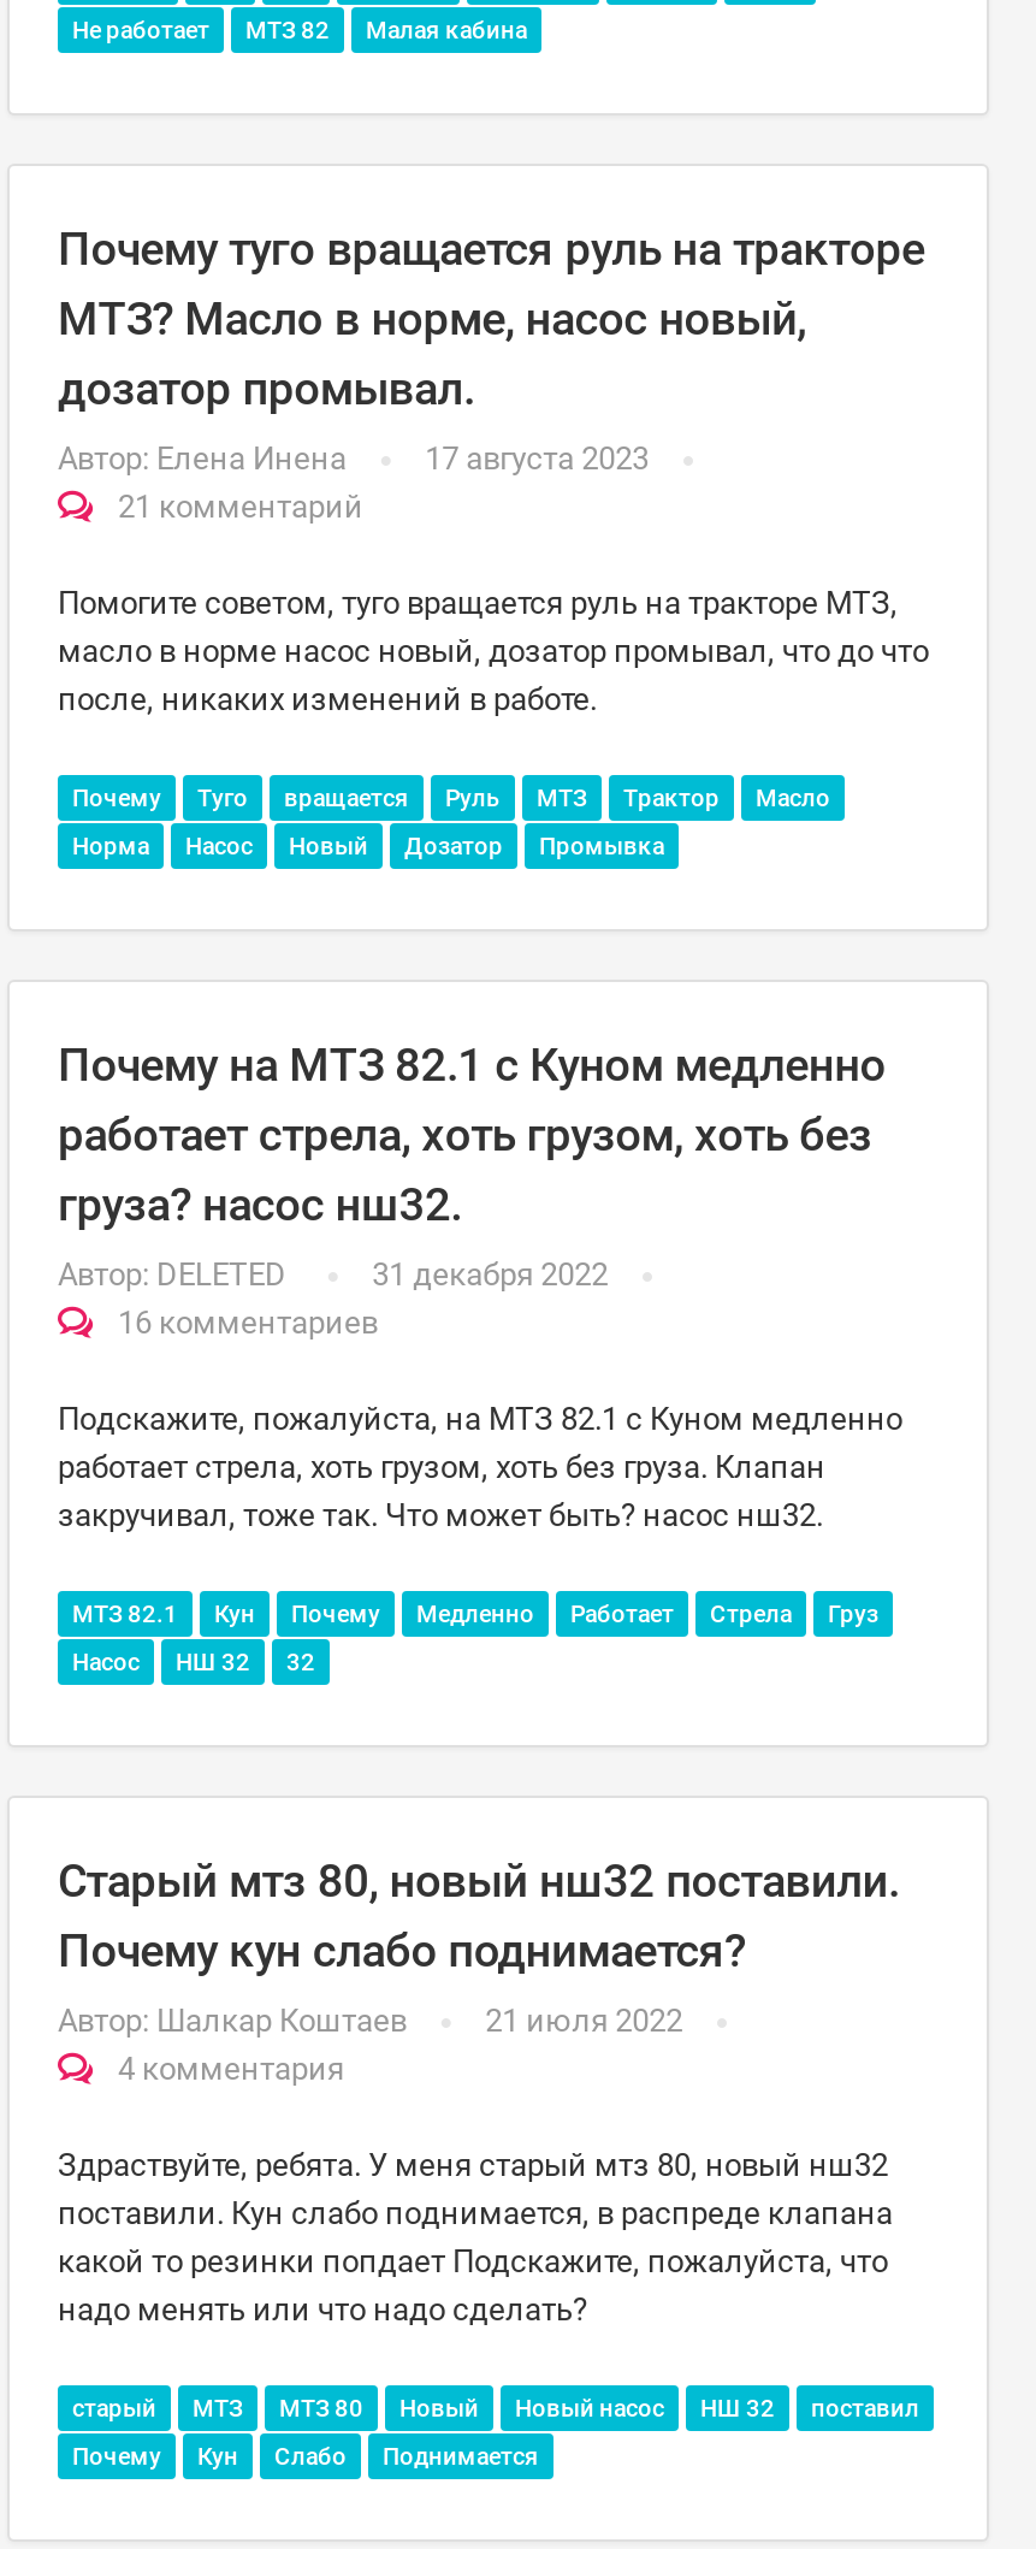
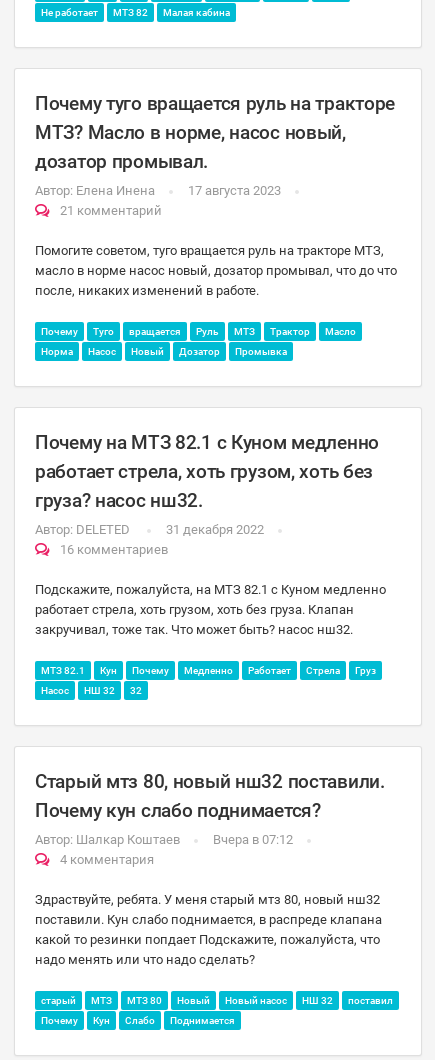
- 21 июля 2022
+ Вчера в 07:12
